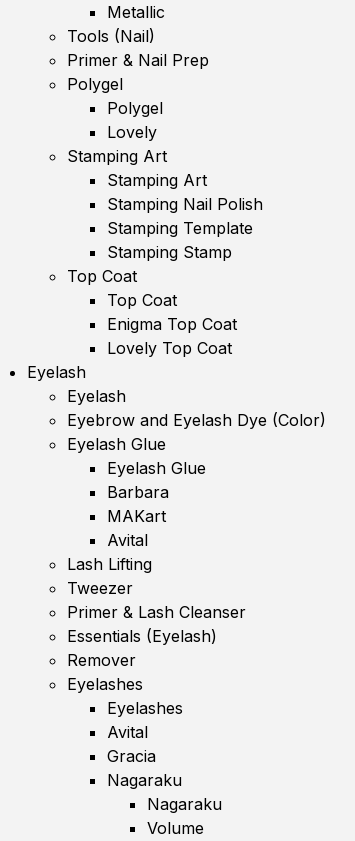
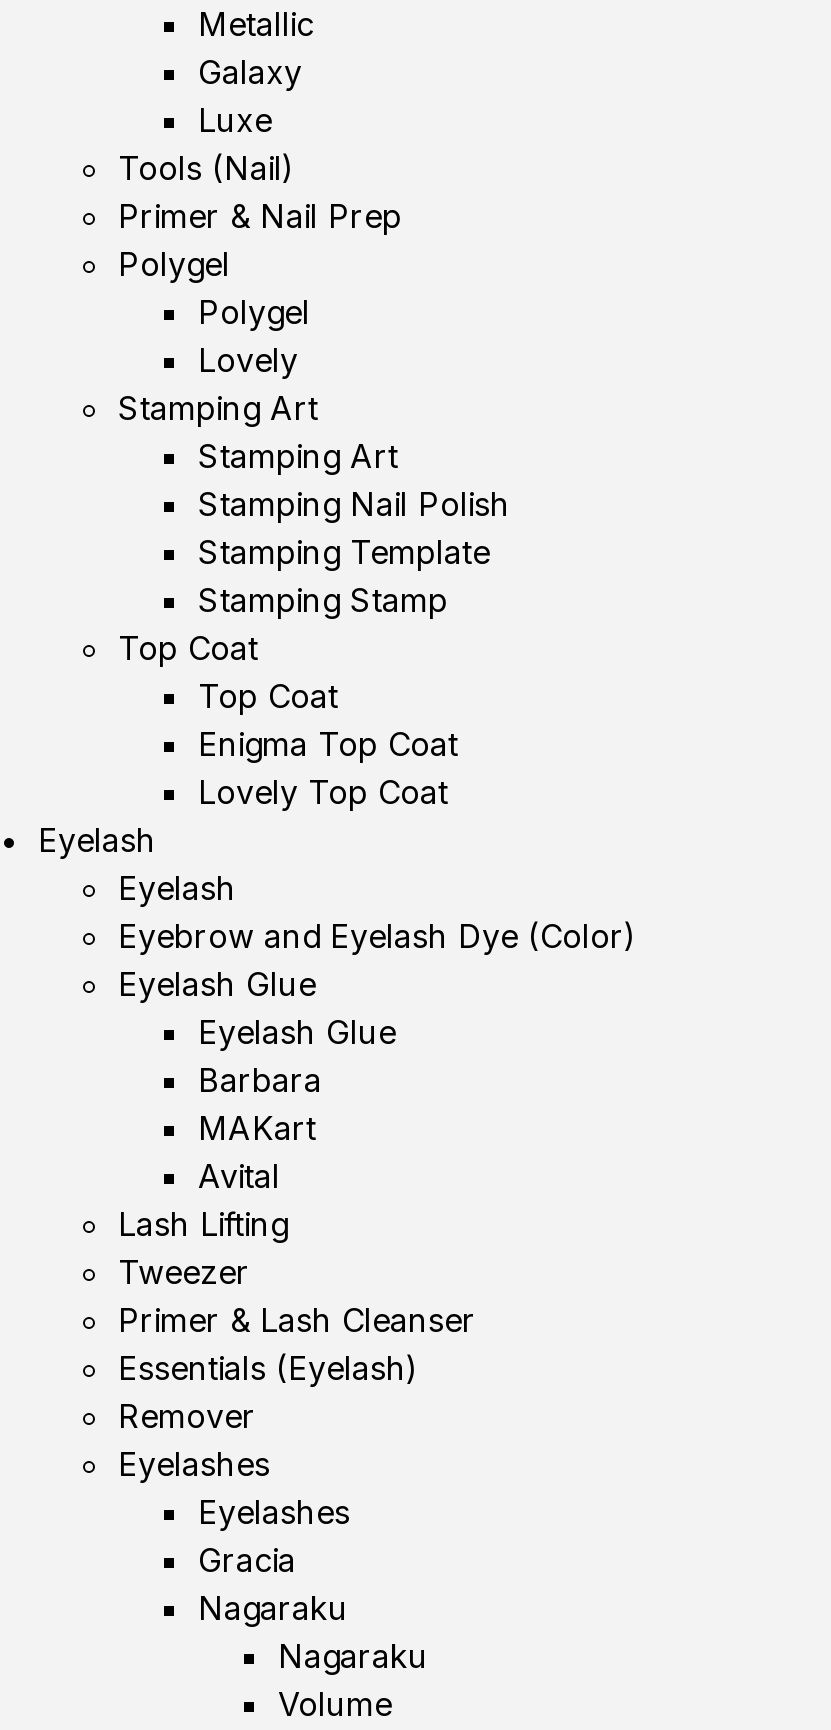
moved down: Tools (Nail) | Primer & Nail Prep | Polygel | ... | Eyelashes | Eyelashes

+ Galaxy
+ Luxe

- Avital
